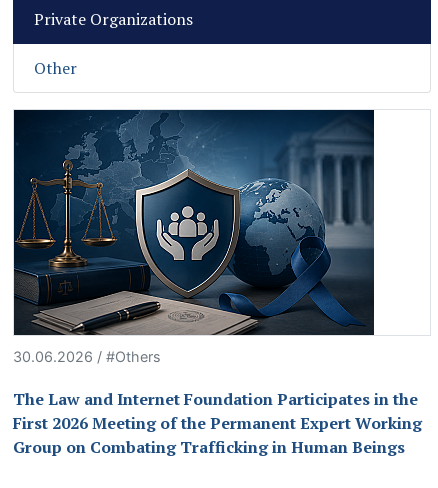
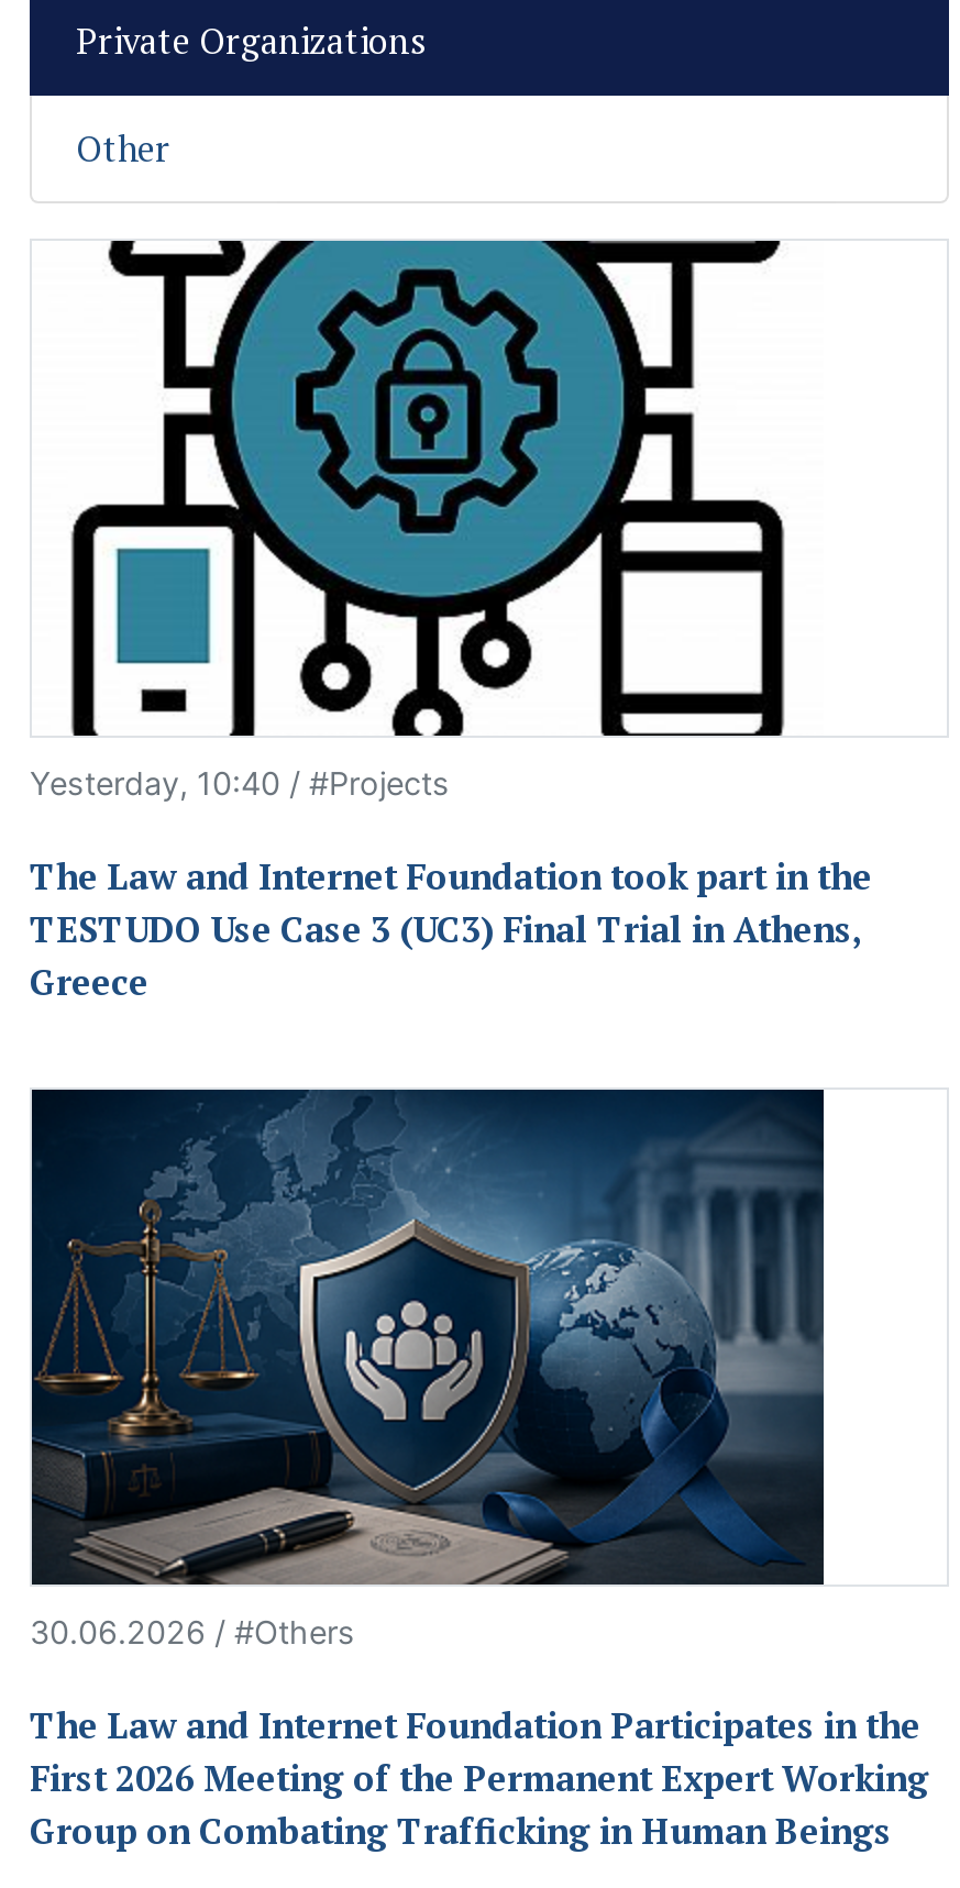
+ [image]
+ Yesterday, 10:40 / #Projects
+ The Law and Internet Foundation took part in the
+ TESTUDO Use Case 3 (UC3) Final Trial in Athens,
+ Greece
